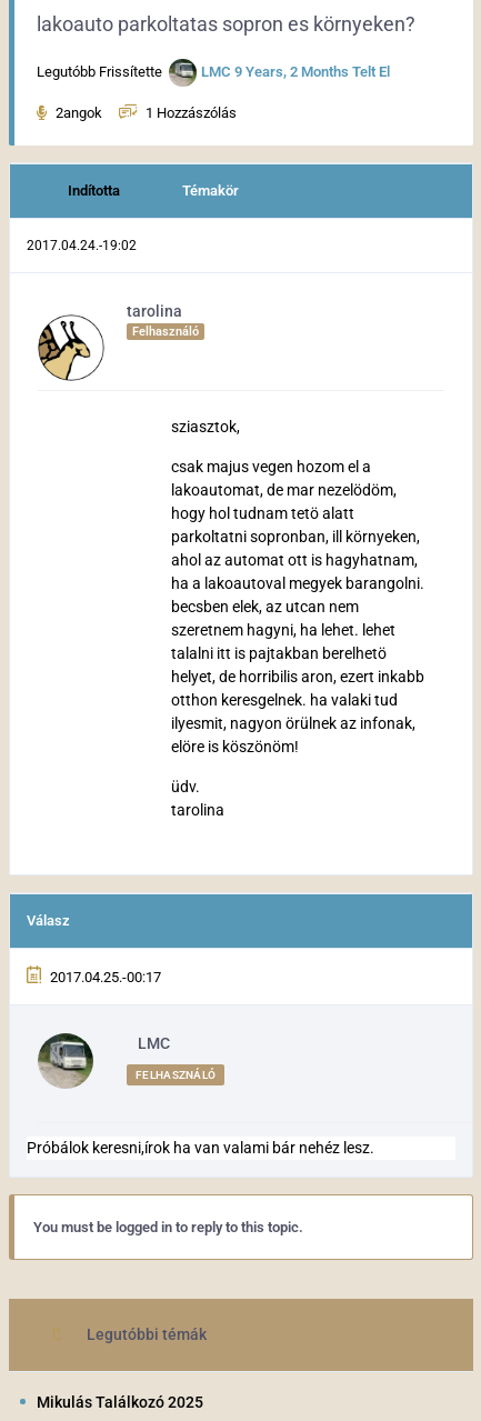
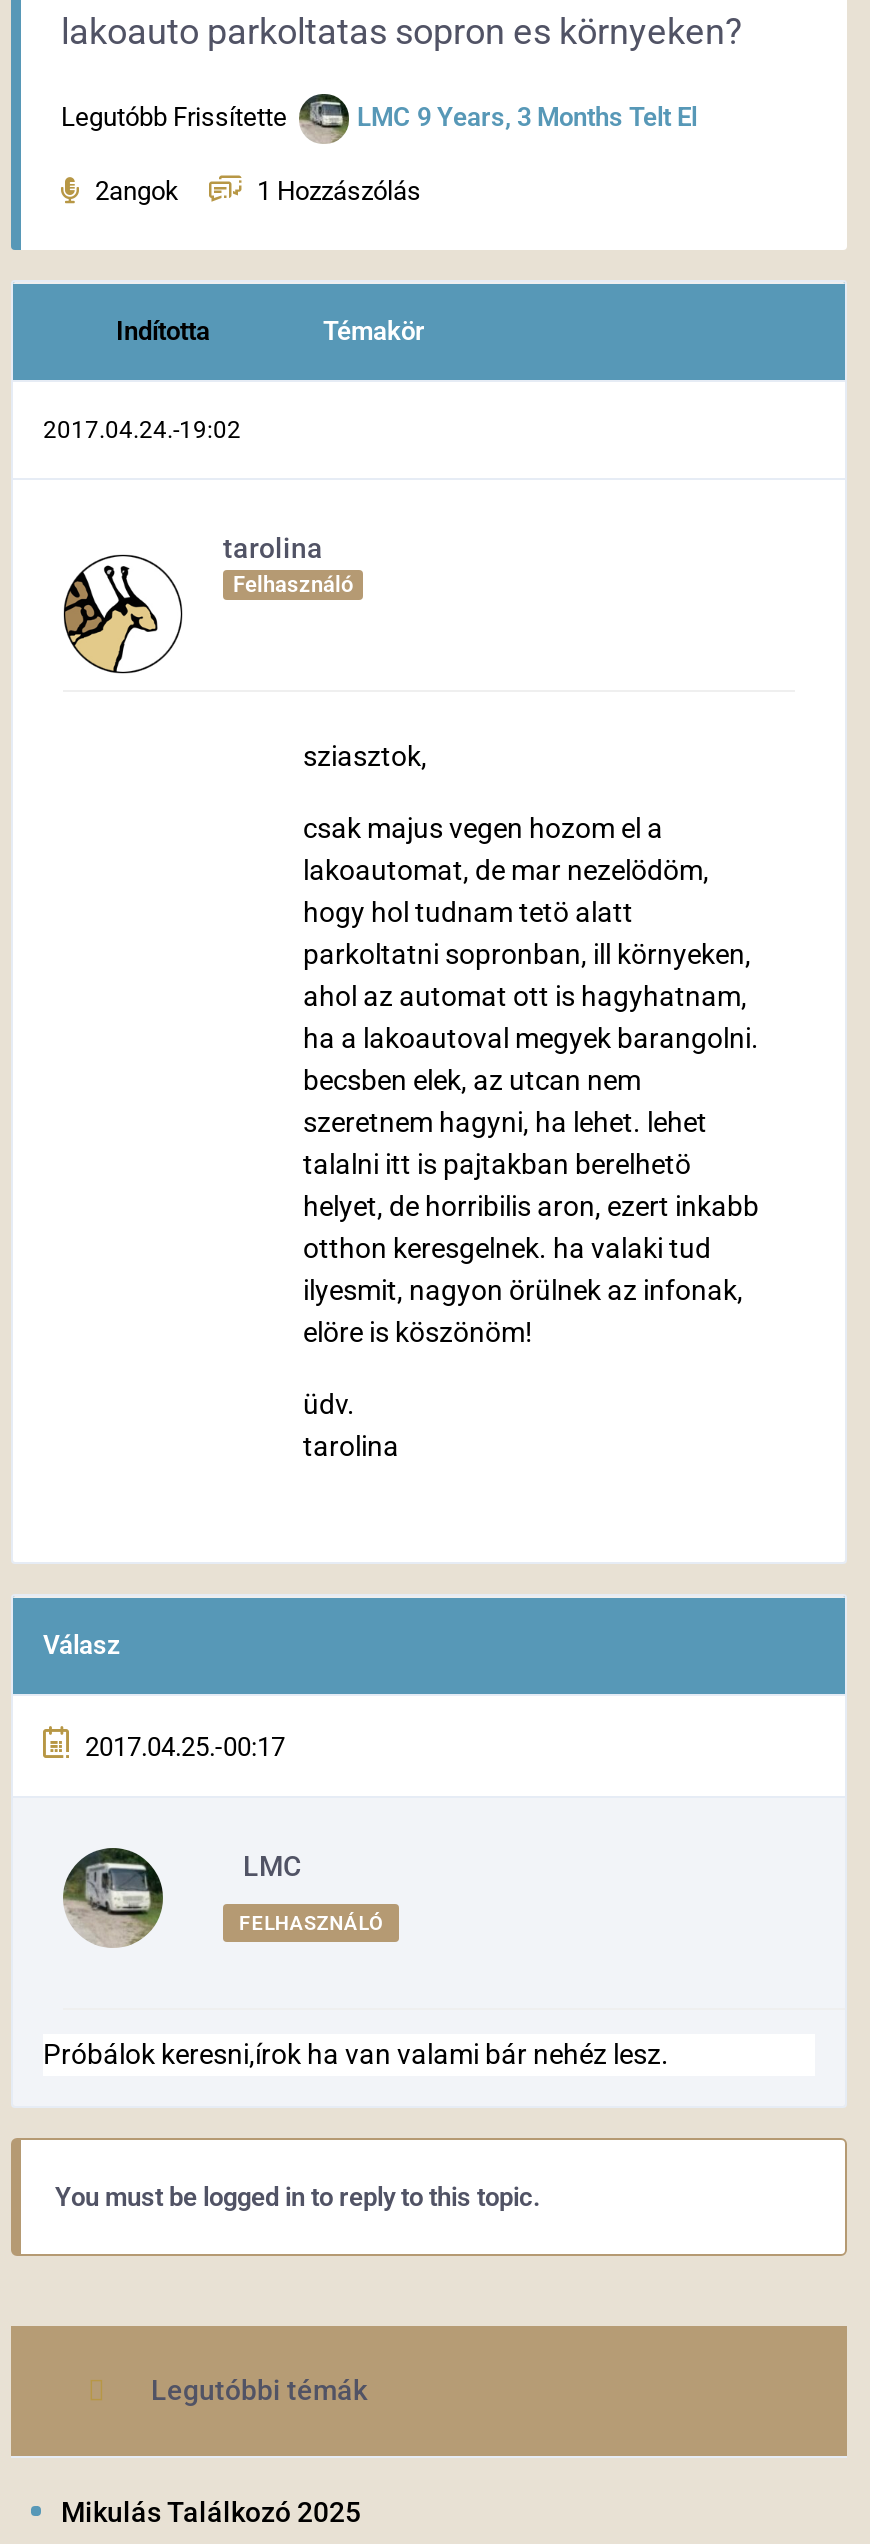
- LMC 9 Years, 2 Months Telt El
+ LMC 9 Years, 3 Months Telt El
